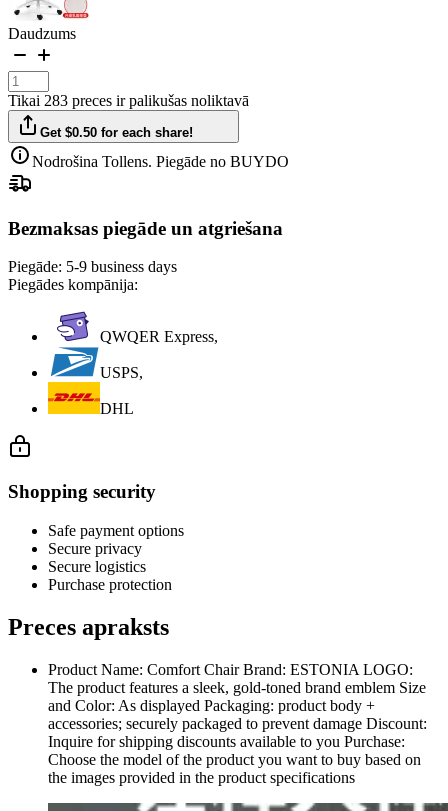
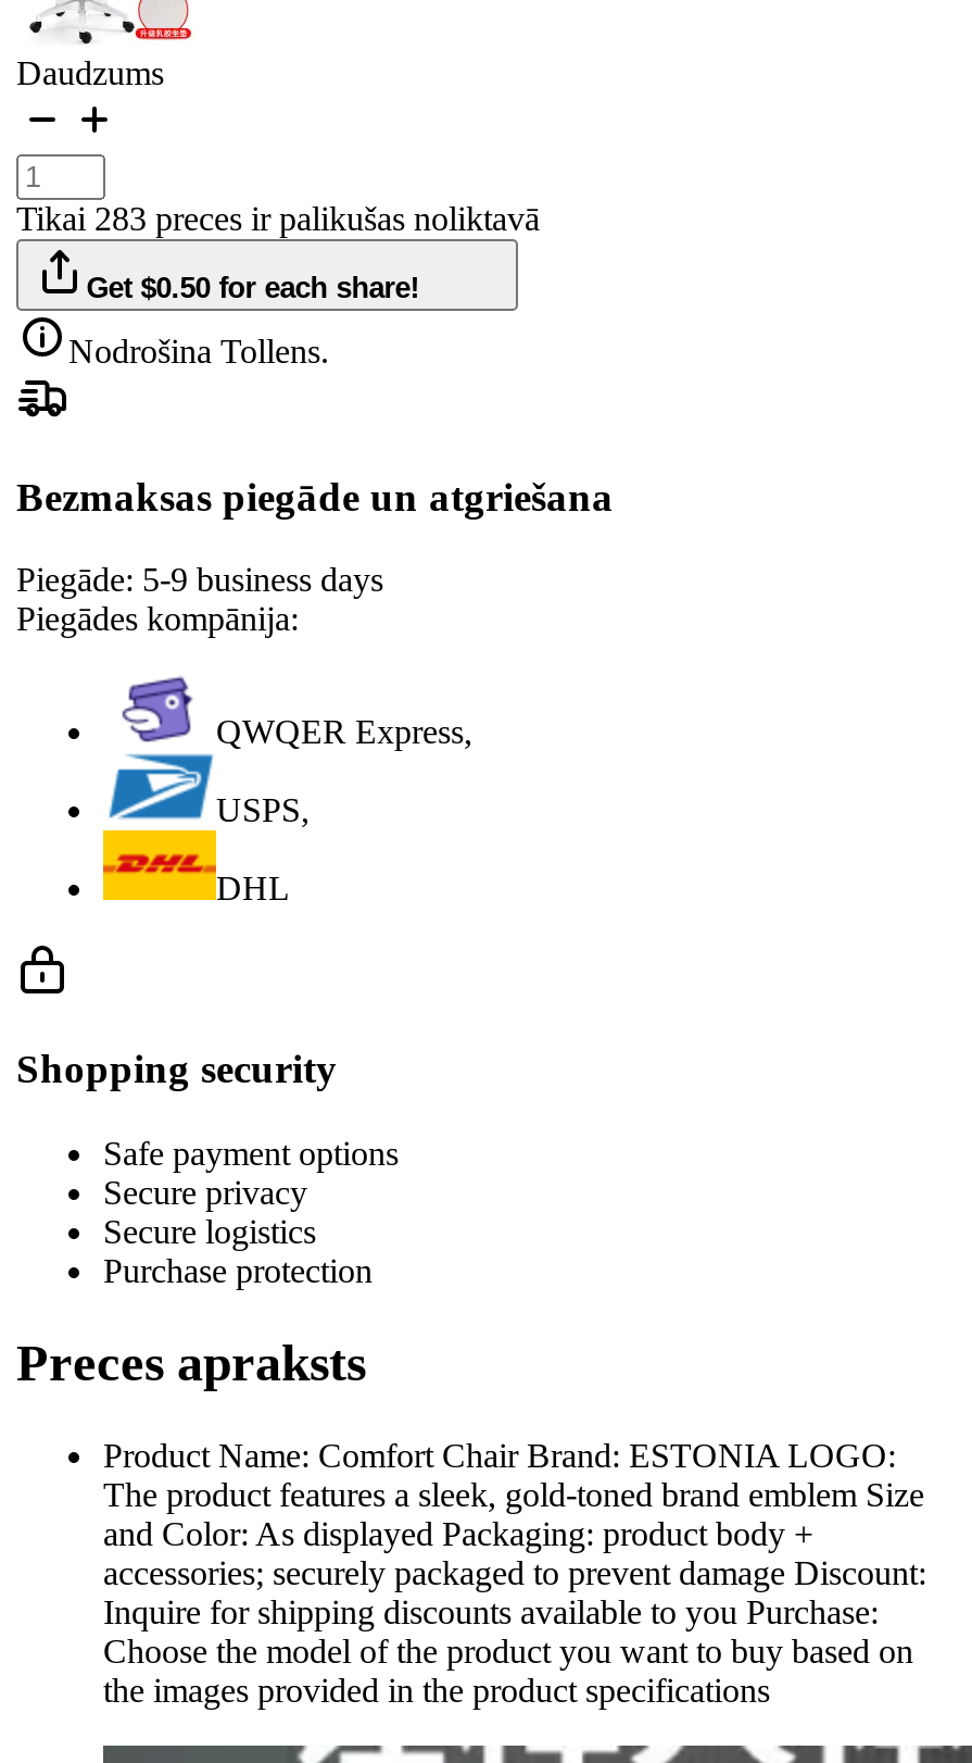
- Nodrošina Tollens. Piegāde no BUYDO
+ Nodrošina Tollens.
